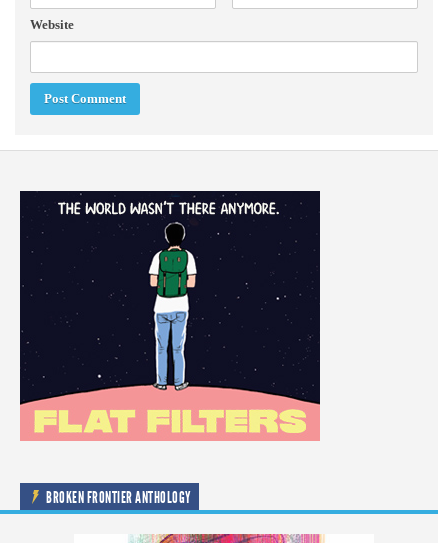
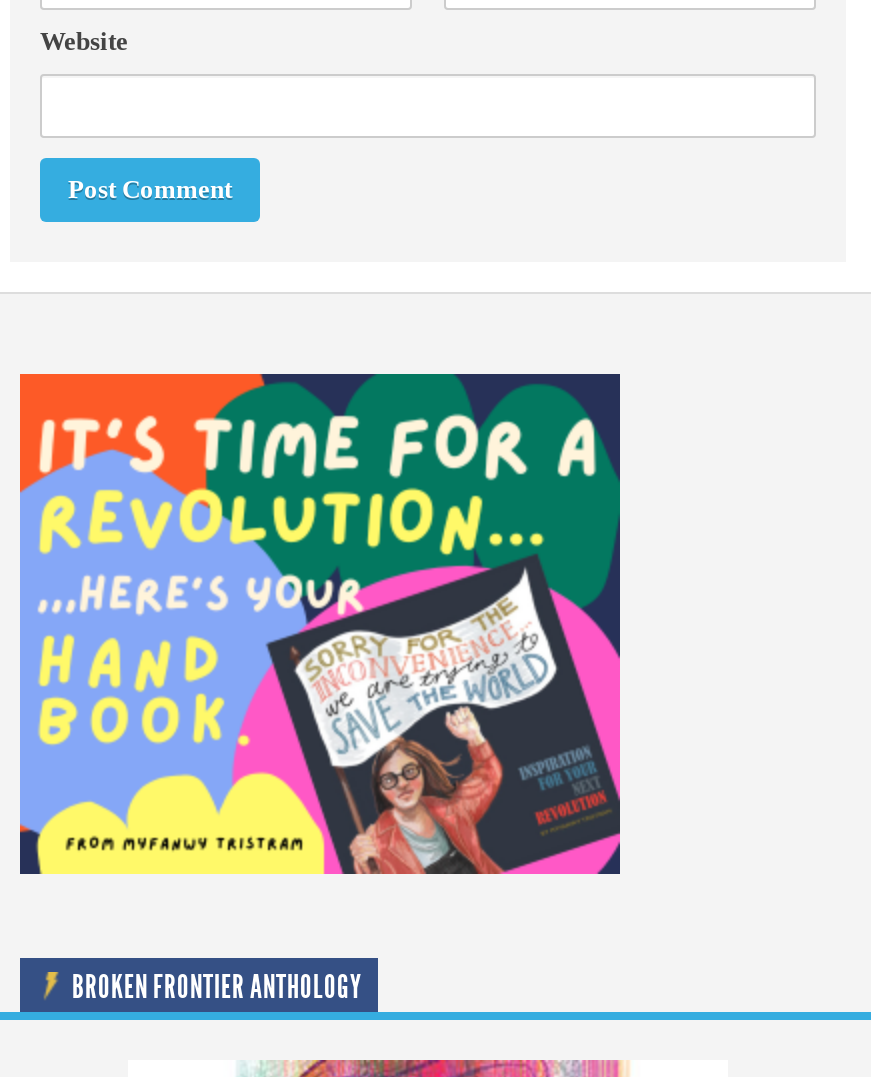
- [image]
+ [image]
